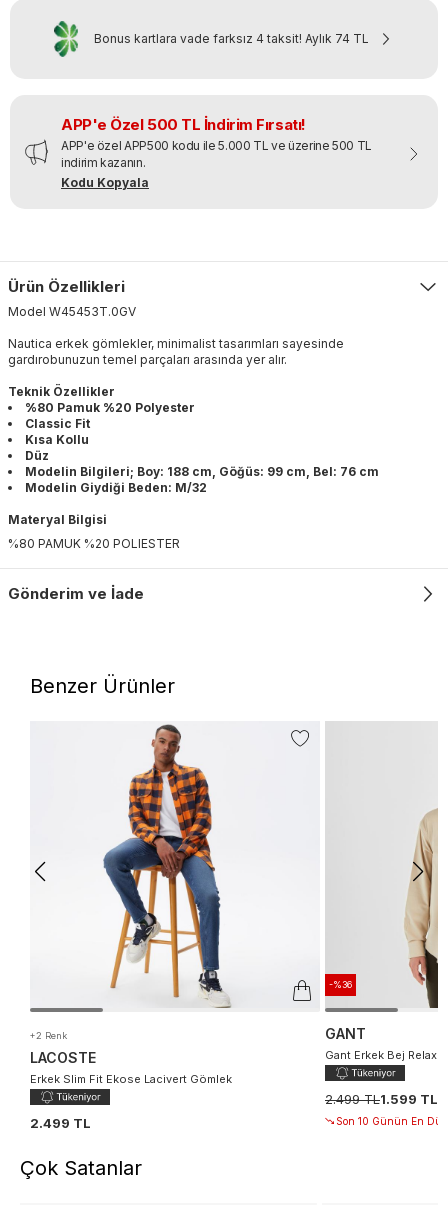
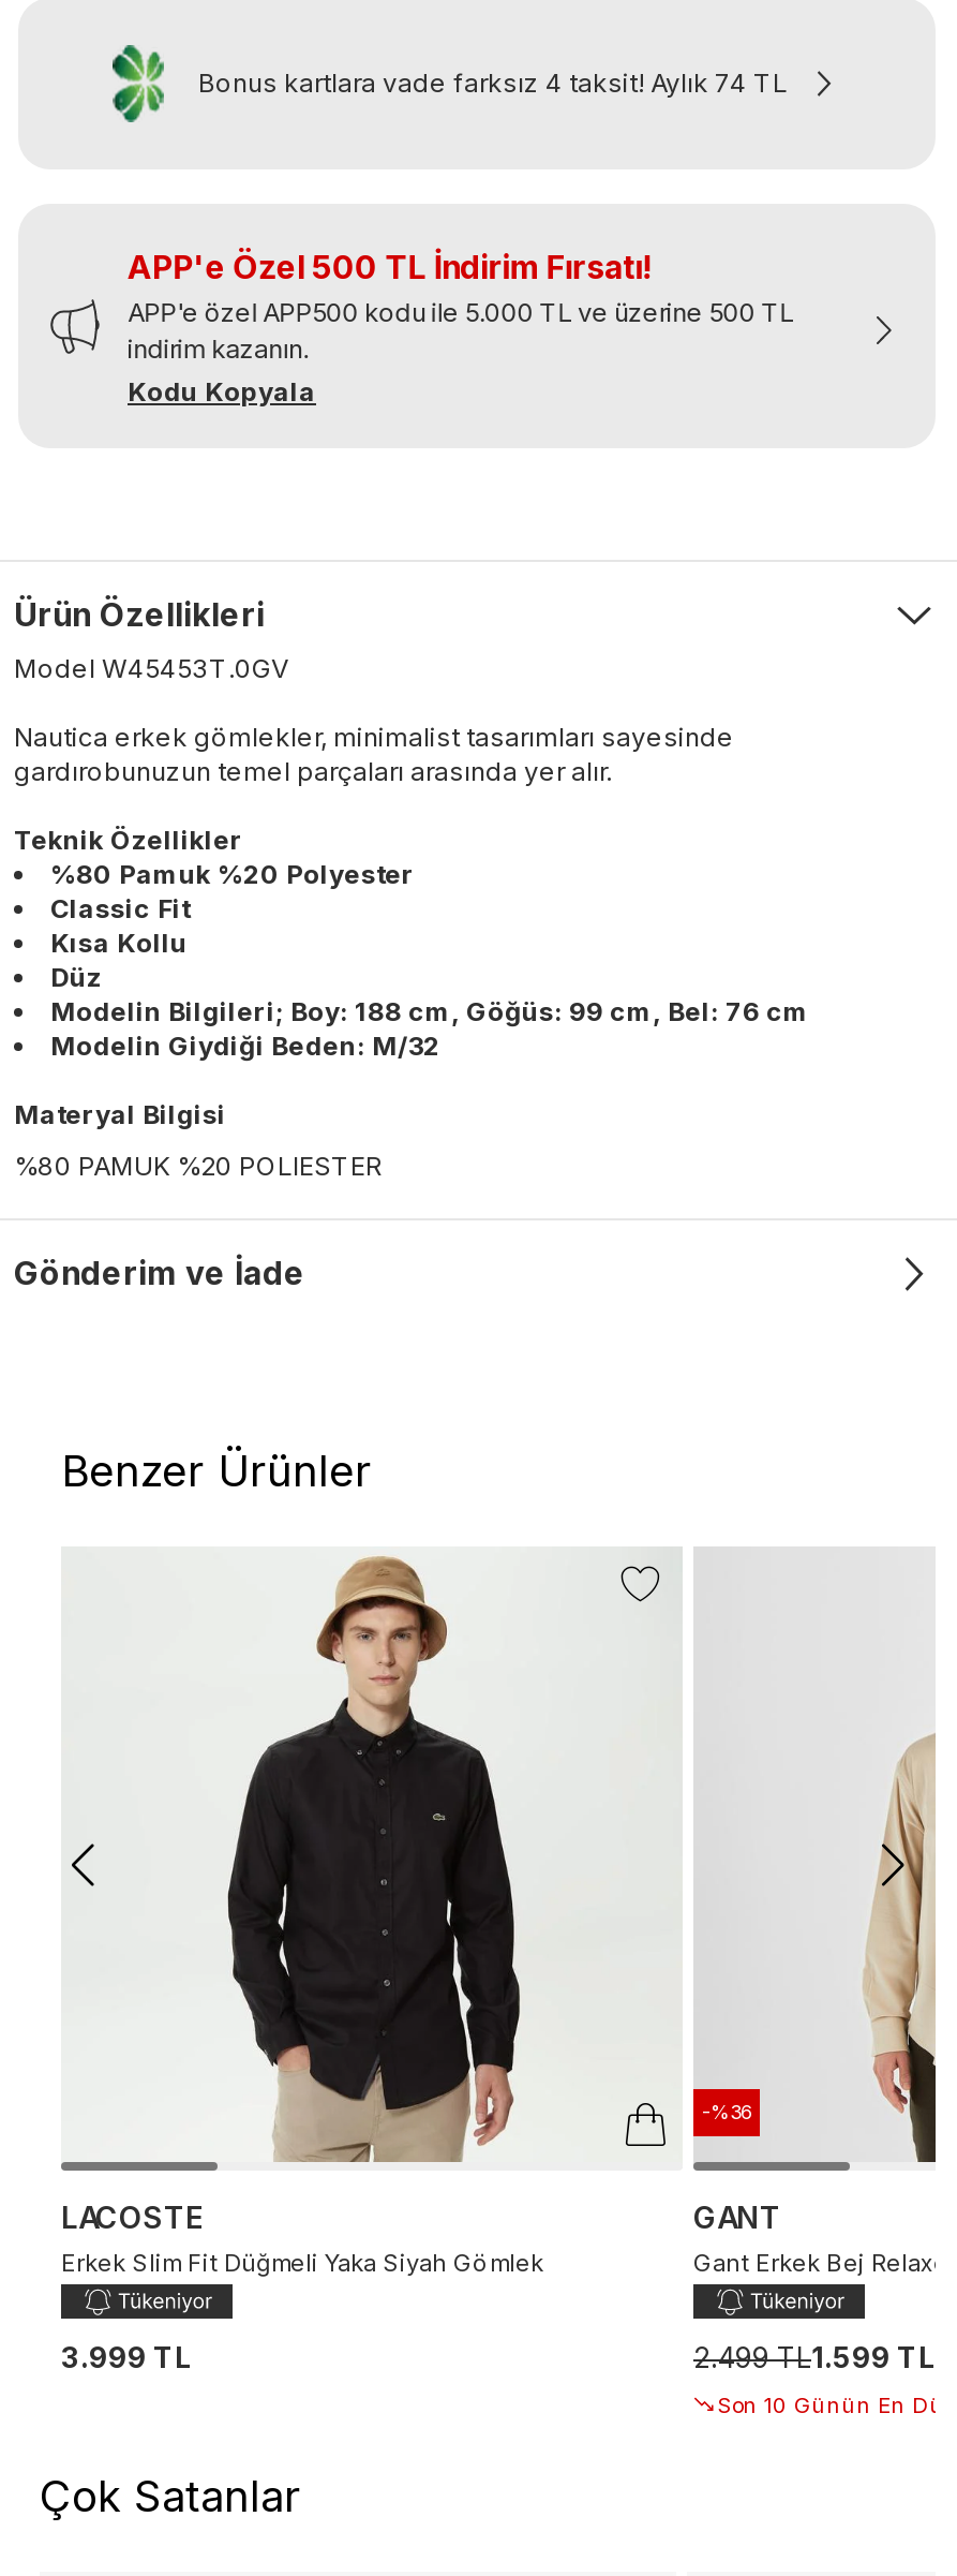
- [image]
+ [image]

- +2 Renk

moved up: LACOSTE

- Erkek Slim Fit Ekose Lacivert Gömlek
+ Erkek Slim Fit Düğmeli Yaka Siyah Gömlek

- 2.499 TL
+ 3.999 TL
